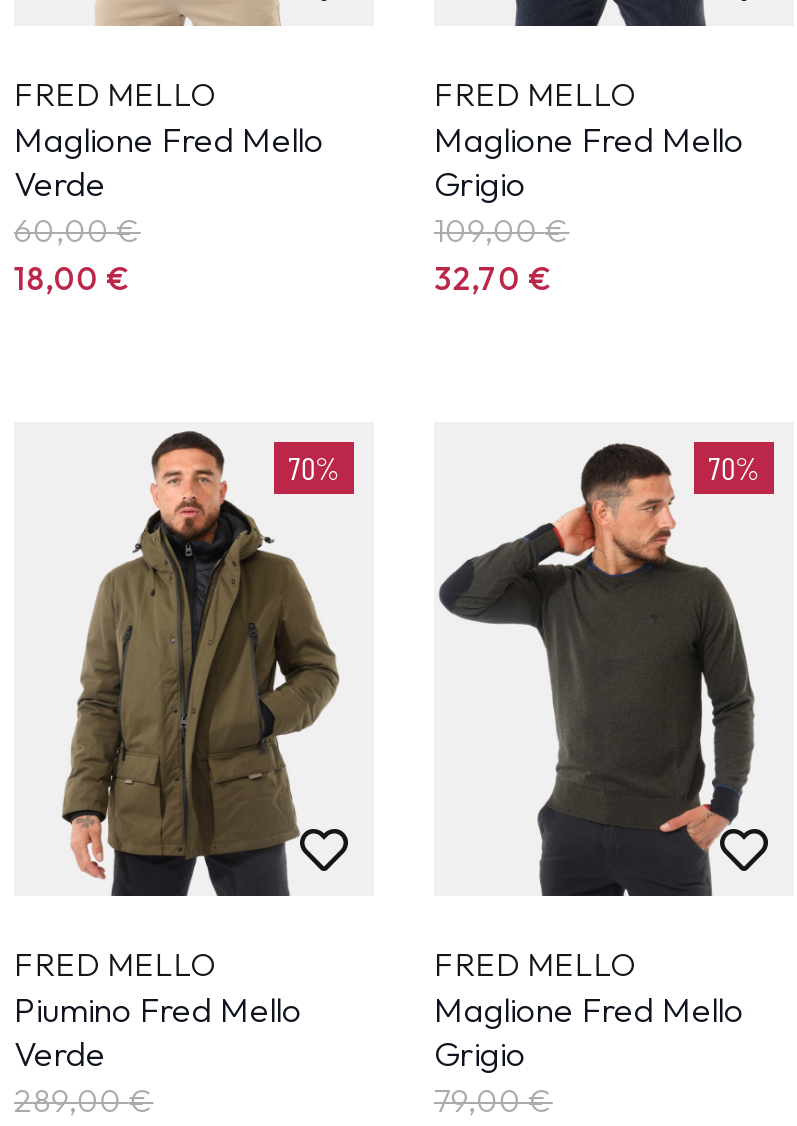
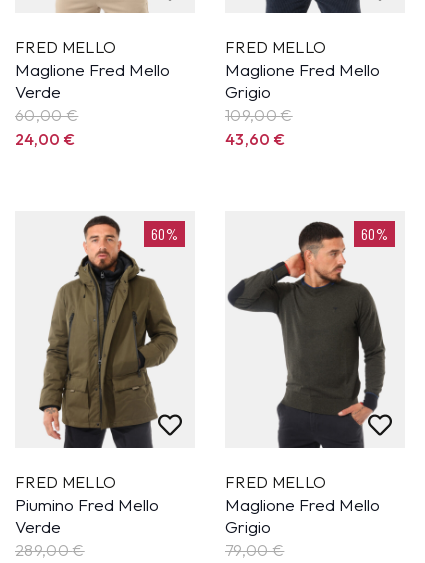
- 18,00 €
+ 24,00 €

- 32,70 €
+ 43,60 €

- 70%
+ 60%

- 70%
+ 60%
